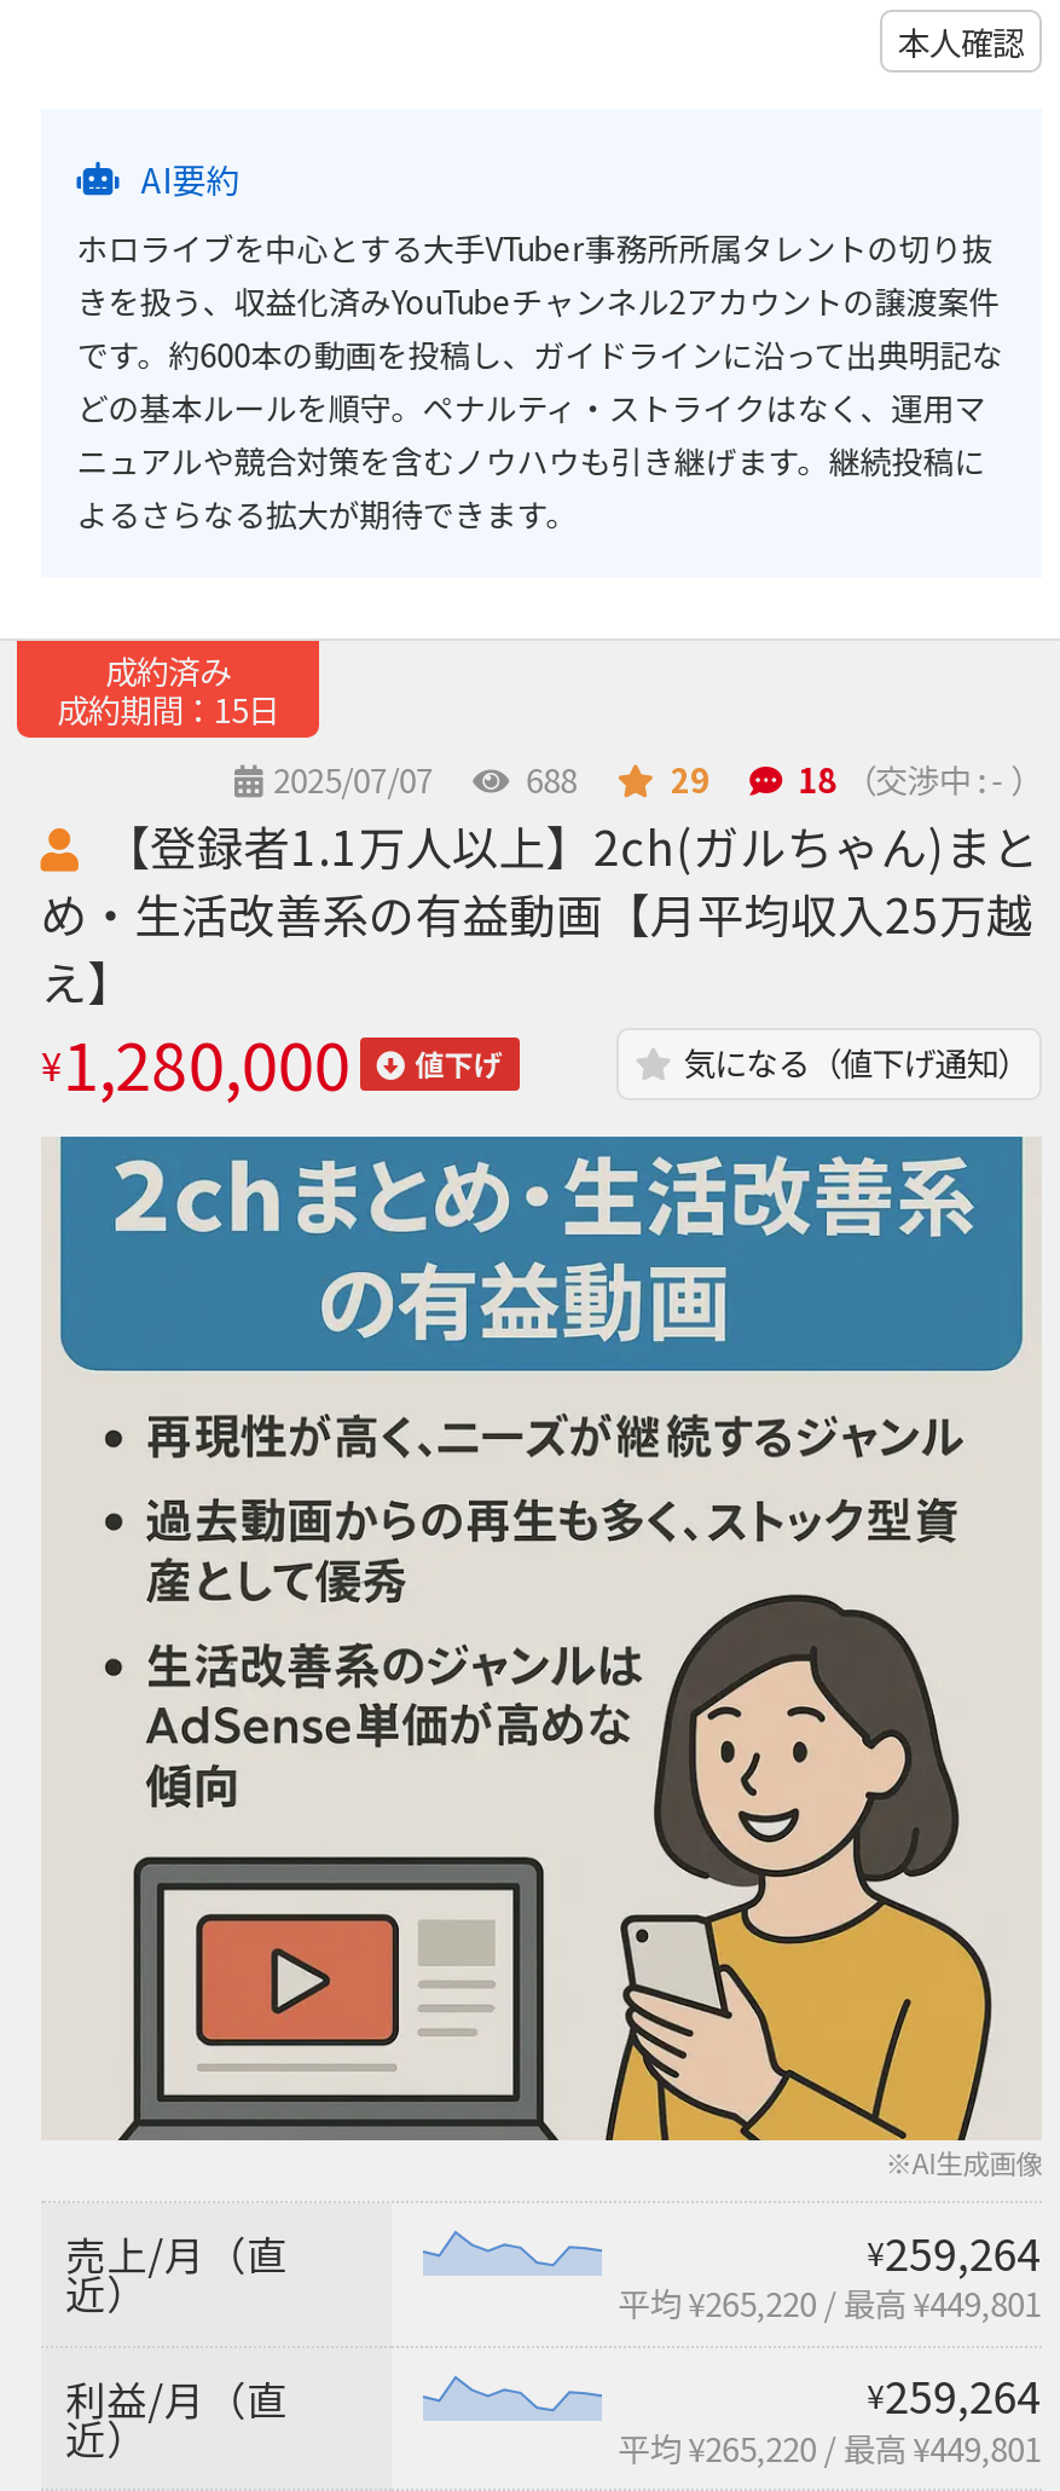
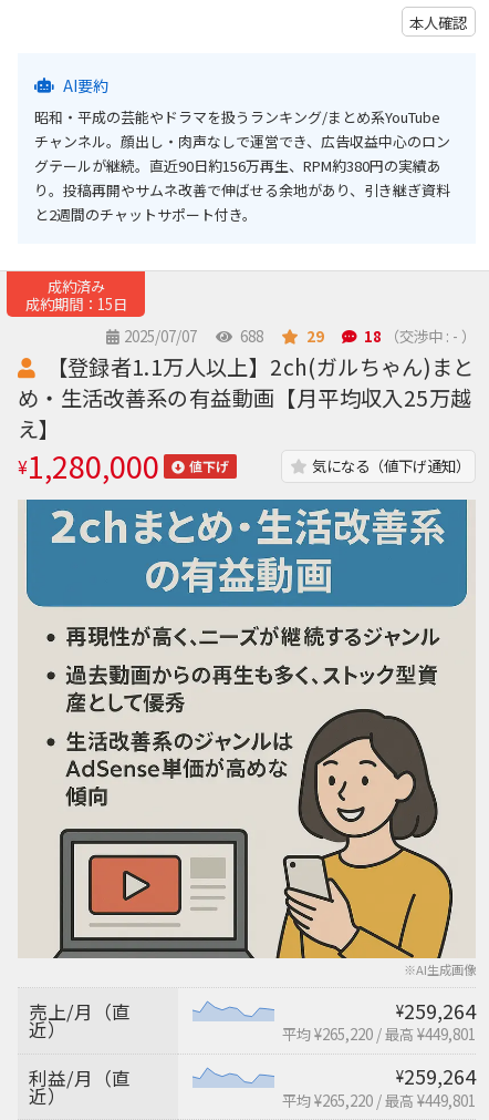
- ホロライブを中心とする大手VTuber事務所所属タレントの切り抜
- きを扱う、収益化済みYouTubeチャンネル2アカウントの譲渡案件
- です。約600本の動画を投稿し、ガイドラインに沿って出典明記な
- どの基本ルールを順守。ペナルティ・ストライクはなく、運用マ
- ニュアルや競合対策を含むノウハウも引き継げます。継続投稿に
- よるさらなる拡大が期待できます。
+ 昭和・平成の芸能やドラマを扱うランキング/まとめ系YouTube
+ チャンネル。顔出し・肉声なしで運営でき、広告収益中心のロン
+ グテールが継続。直近90日約156万再生、RPM約380円の実績あ
+ り。投稿再開やサムネ改善で伸ばせる余地があり、引き継ぎ資料
+ と2週間のチャットサポート付き。
